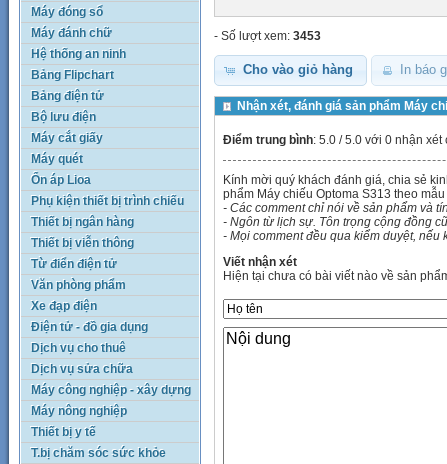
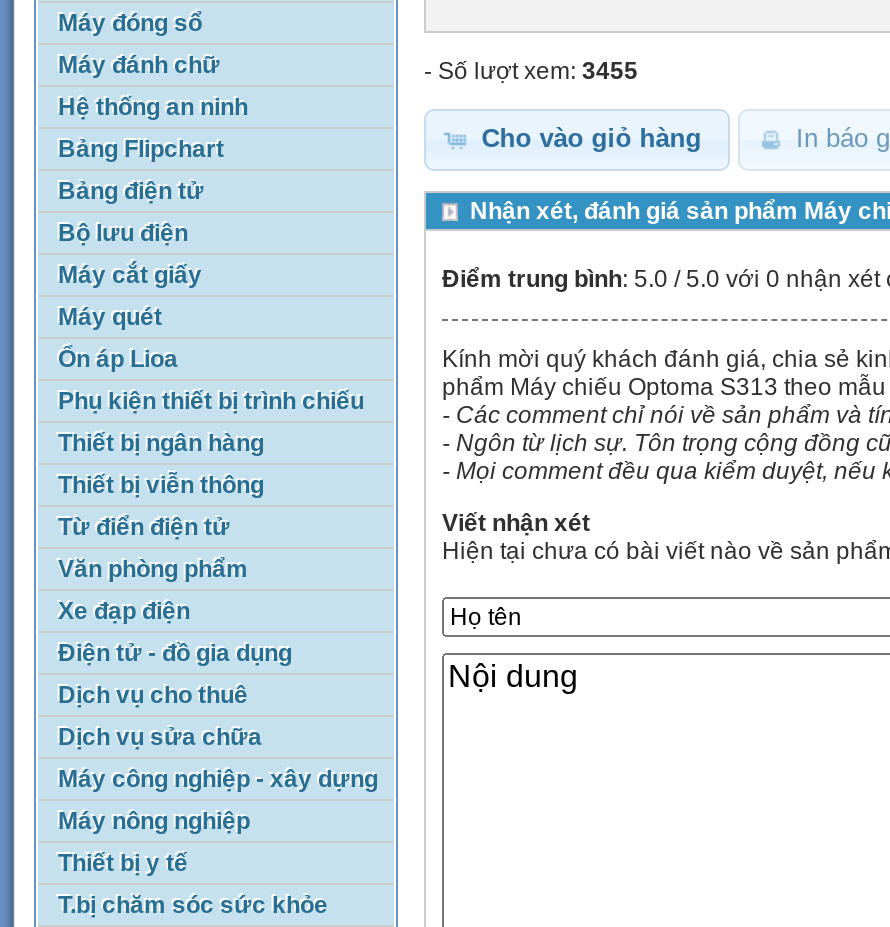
- - Số lượt xem: 3453
+ - Số lượt xem: 3455
